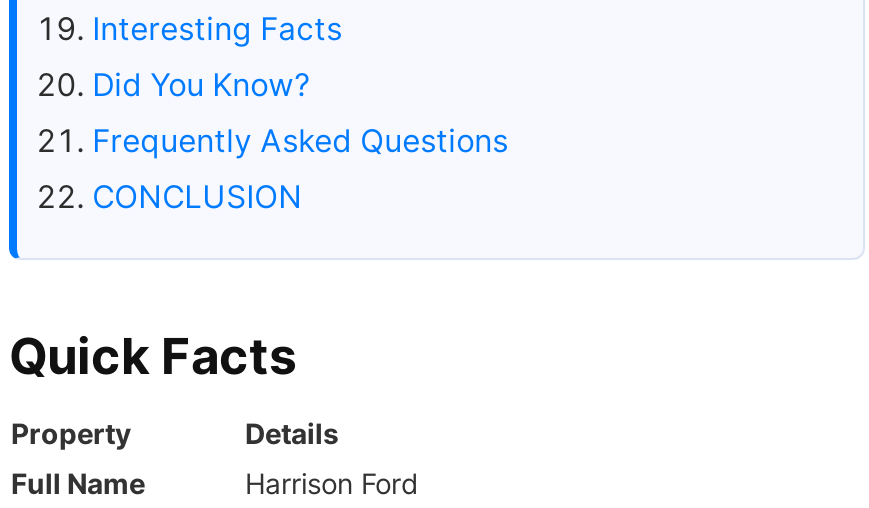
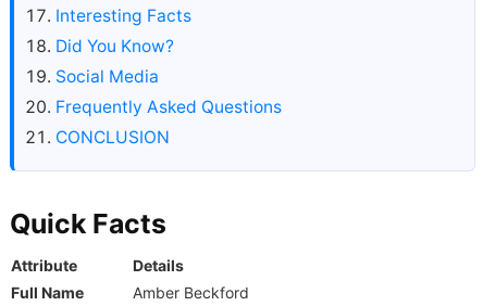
+ Social Media

- Property
+ Attribute

- Harrison Ford
+ Amber Beckford
